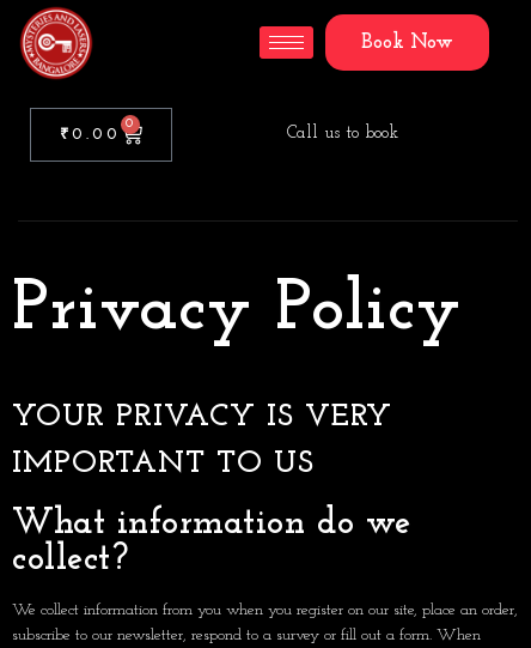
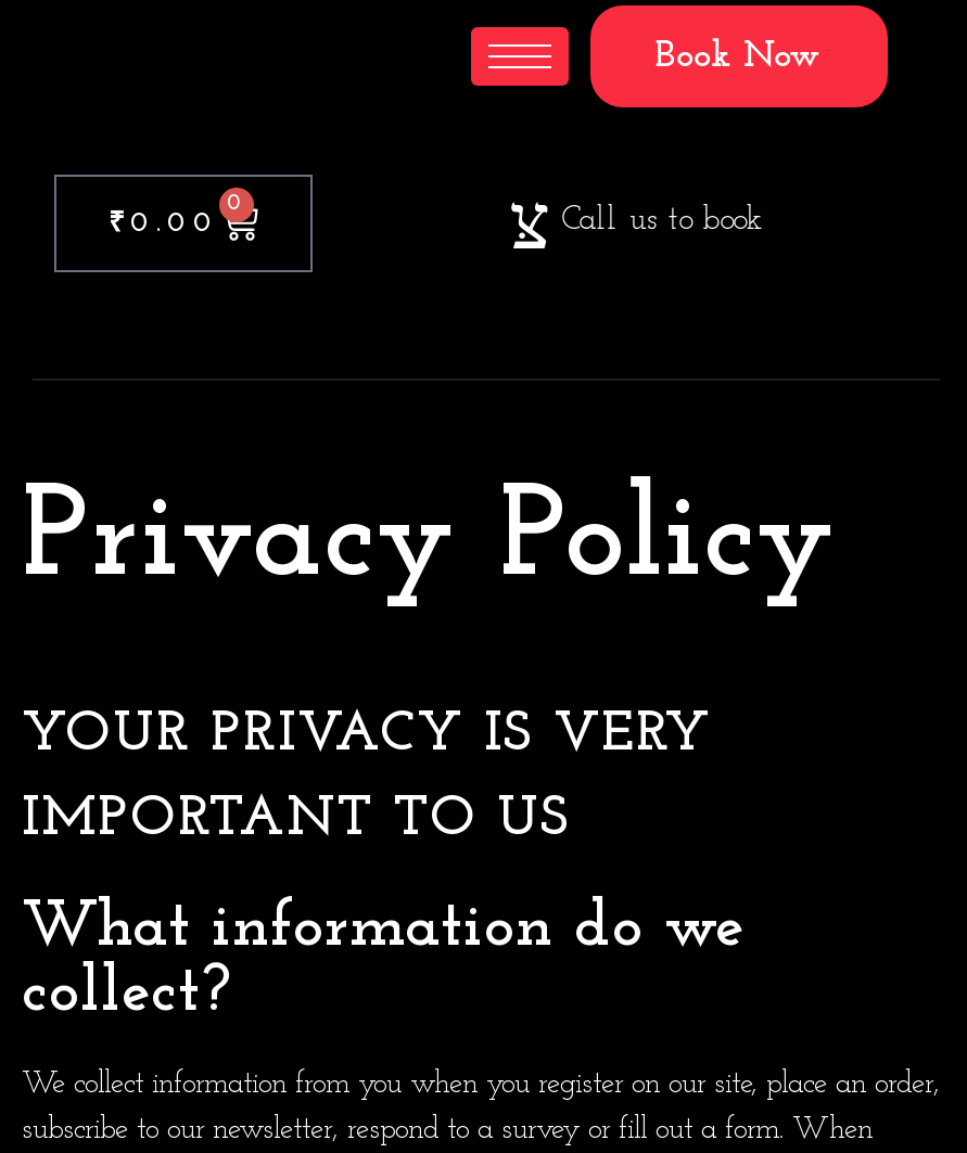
- [image]
